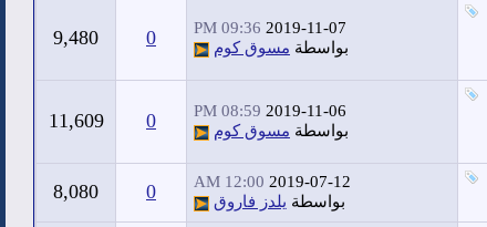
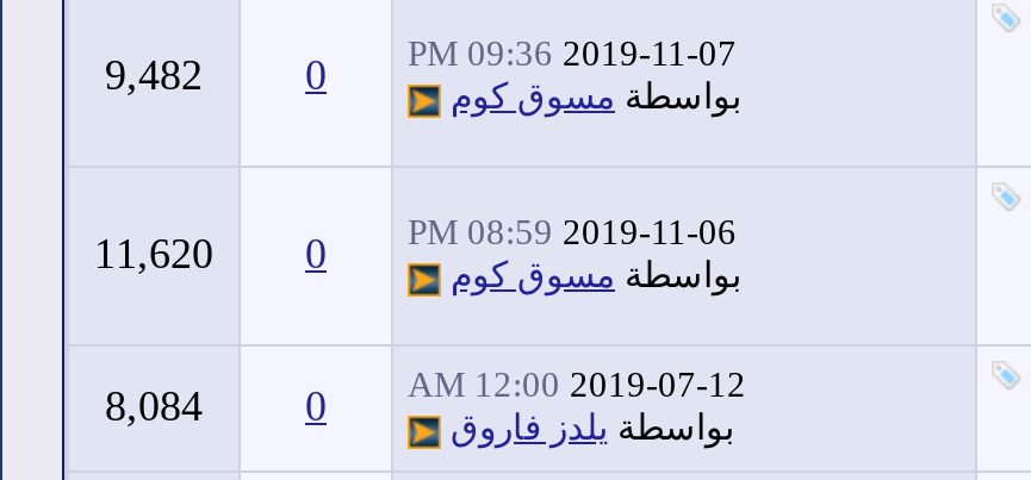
- 9,480
+ 9,482

- 11,609 0
+ 11,620 0

- 8,080
+ 8,084
